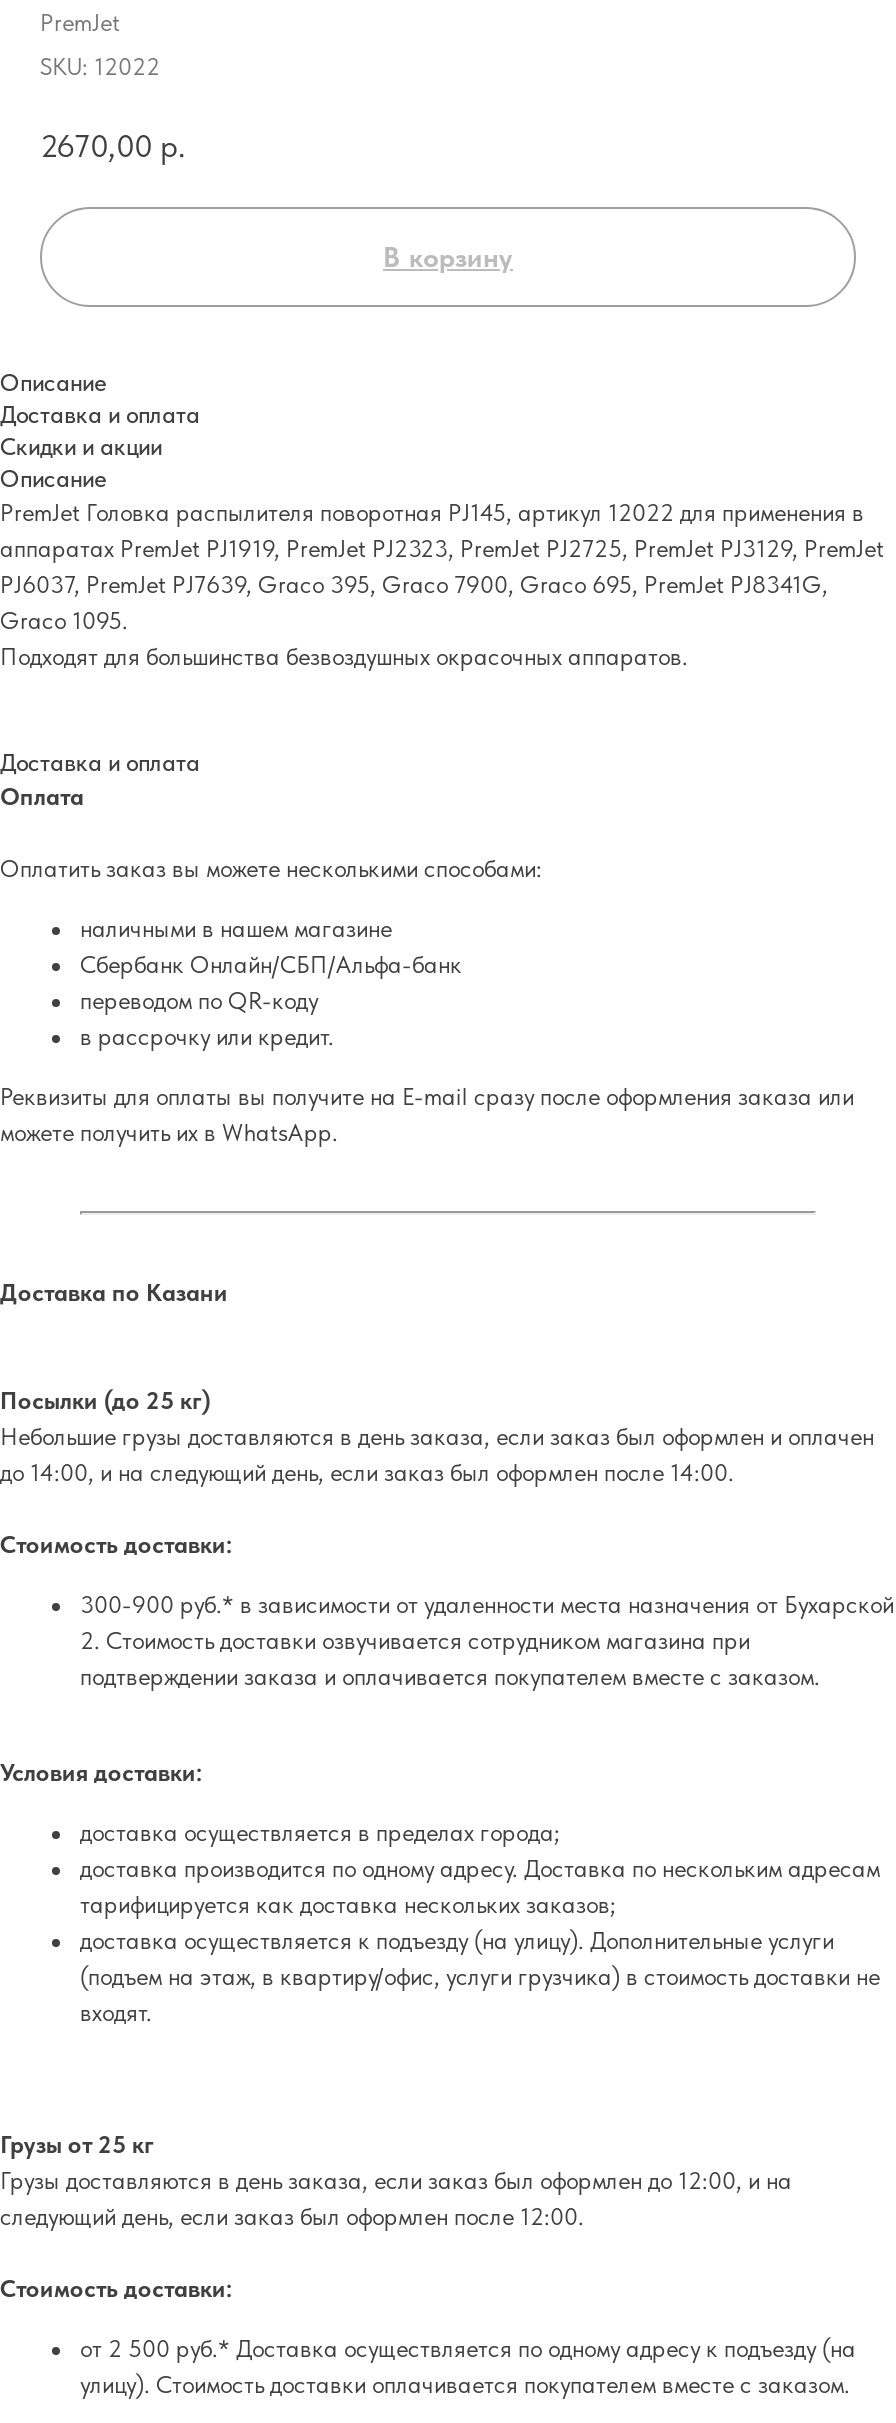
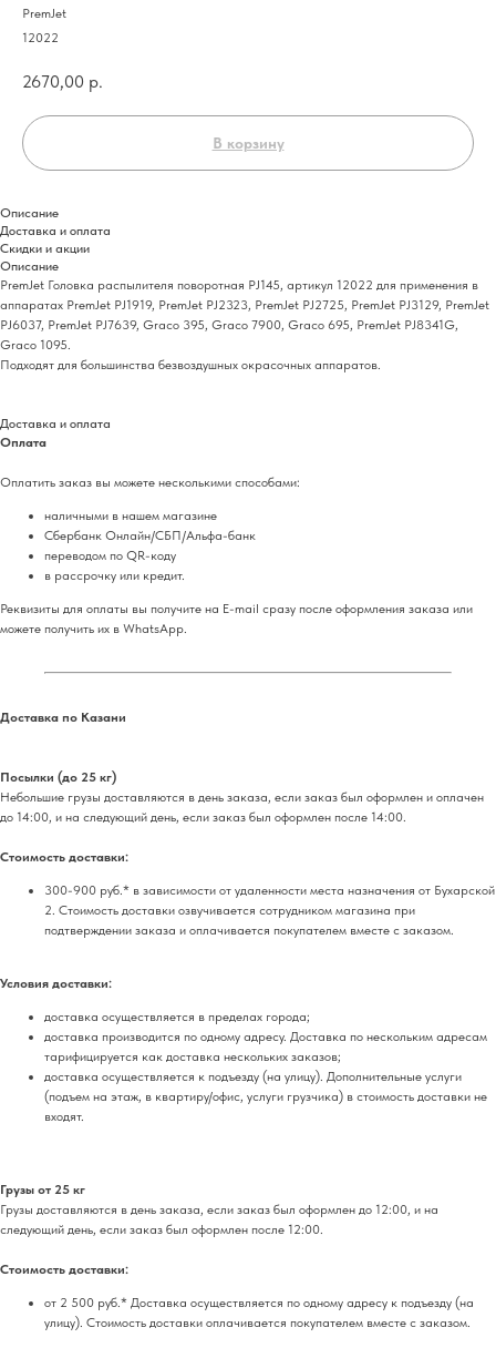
- SKU: 12022
+ 12022
